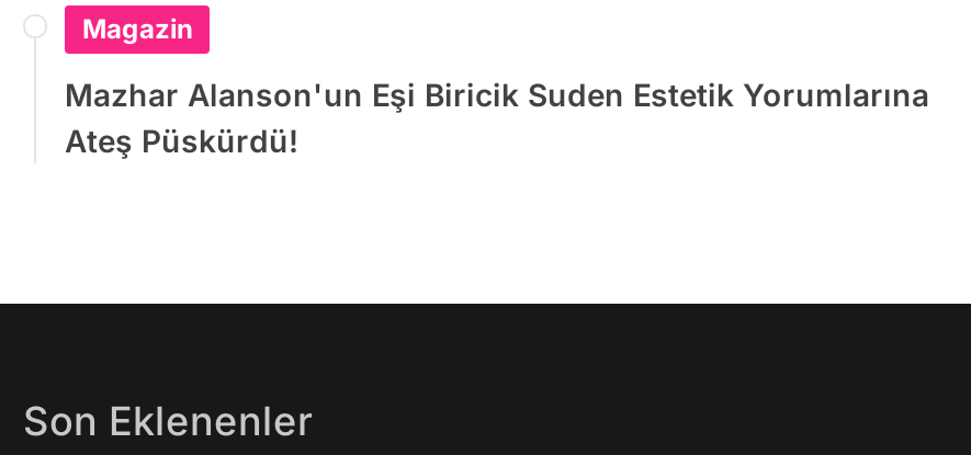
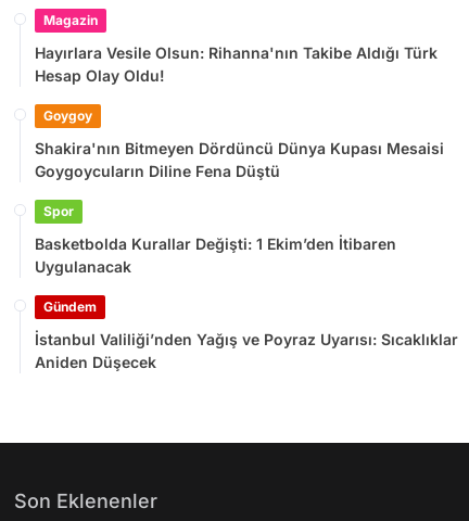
- Mazhar Alanson'un Eşi Biricik Suden Estetik Yorumlarına
- Ateş Püskürdü!
+ Hayırlara Vesile Olsun: Rihanna'nın Takibe Aldığı Türk
+ Hesap Olay Oldu!
+ Goygoy
+ Shakira'nın Bitmeyen Dördüncü Dünya Kupası Mesaisi
+ Goygoycuların Diline Fena Düştü
+ Spor
+ Basketbolda Kurallar Değişti: 1 Ekim’den İtibaren
+ Uygulanacak
+ Gündem
+ İstanbul Valiliği’nden Yağış ve Poyraz Uyarısı: Sıcaklıklar
+ Aniden Düşecek
